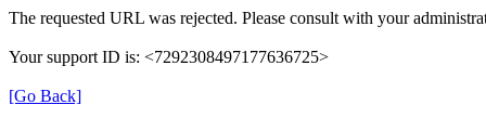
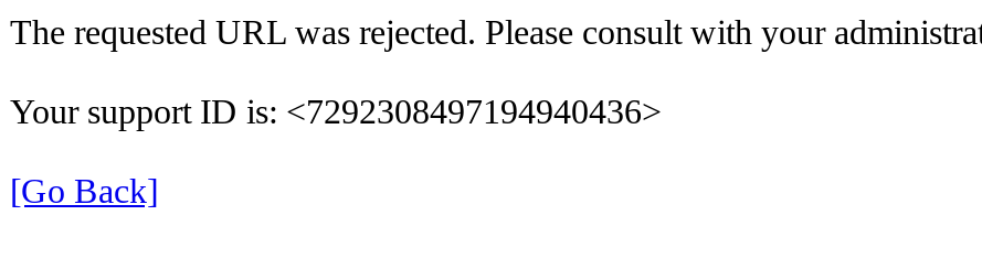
- Your support ID is: <7292308497177636725>
+ Your support ID is: <7292308497194940436>
